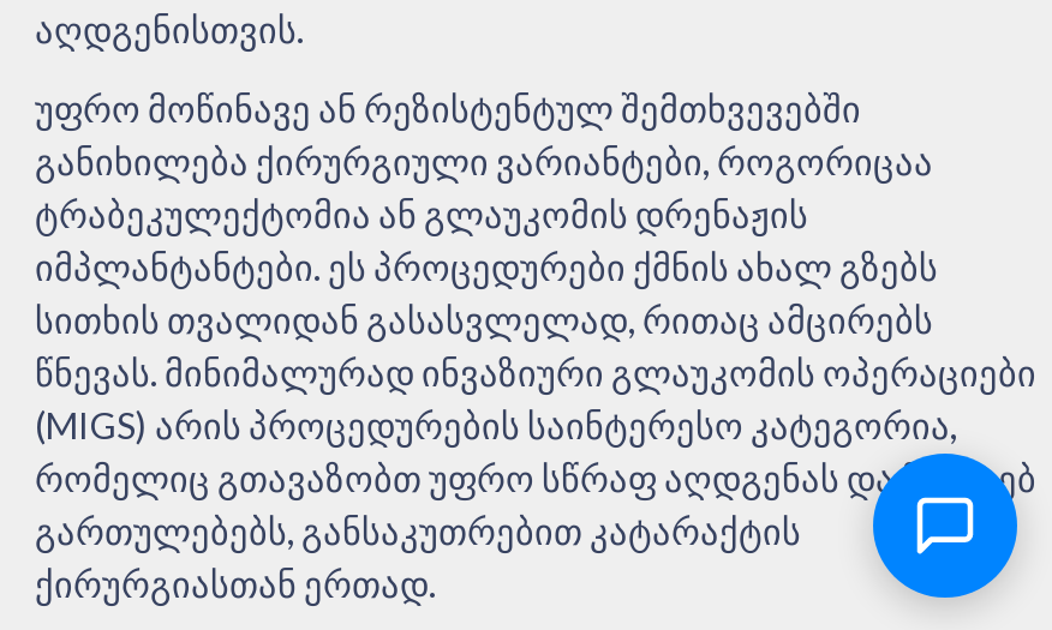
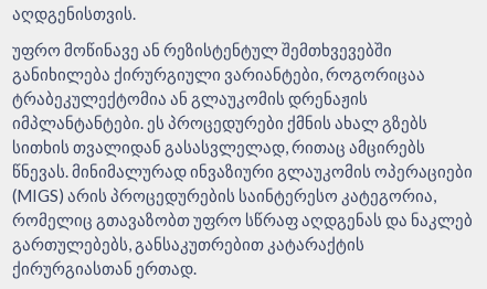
- [image]
